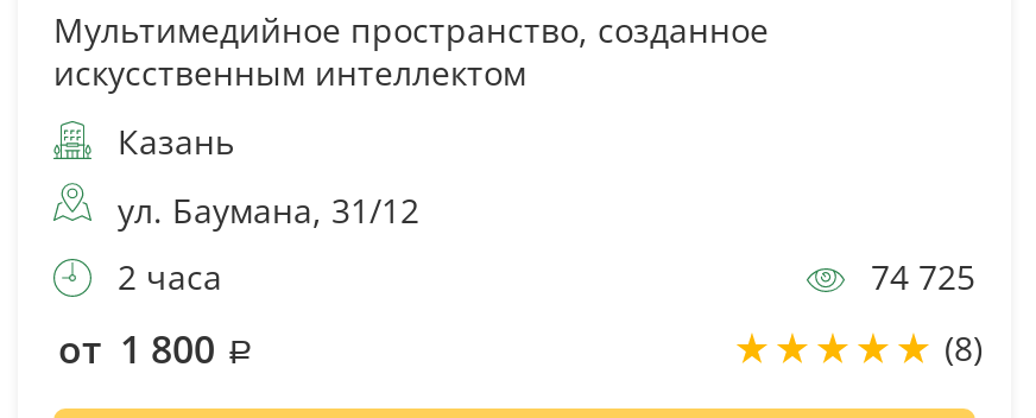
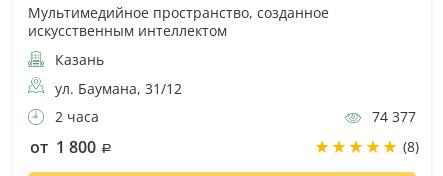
- 74 725
+ 74 377
